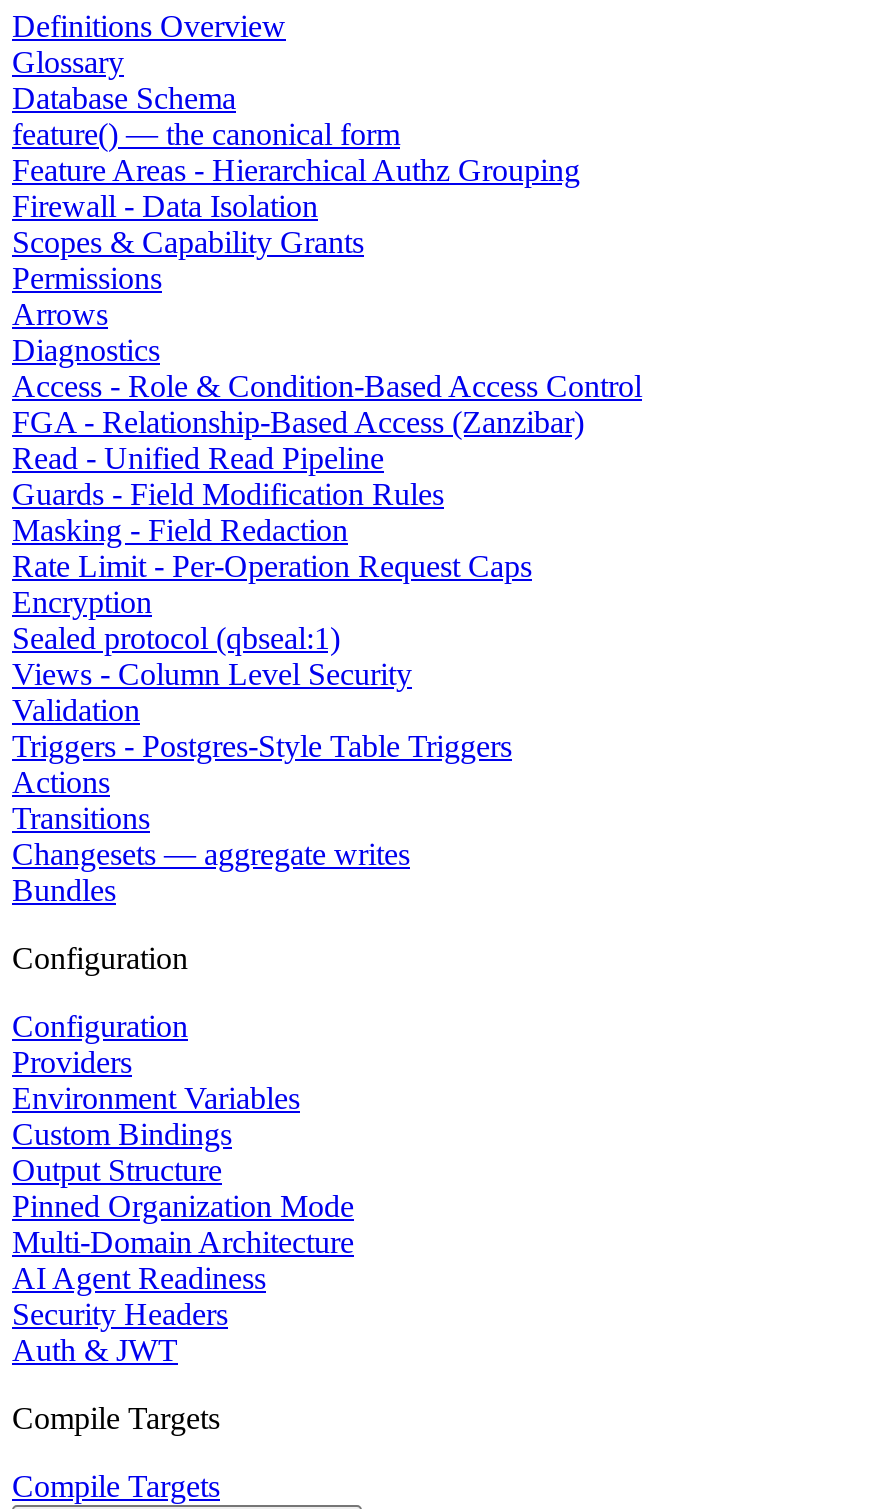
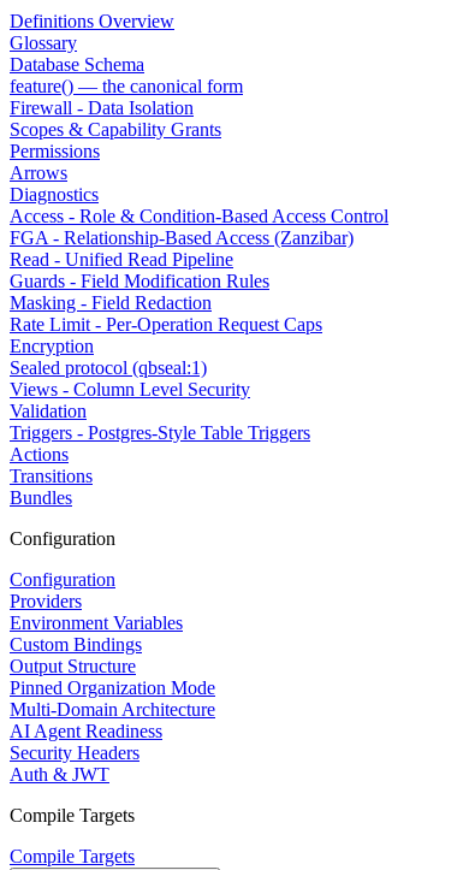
- Feature Areas - Hierarchical Authz Grouping

- Changesets — aggregate writes
